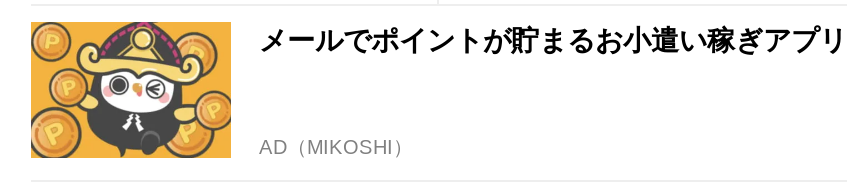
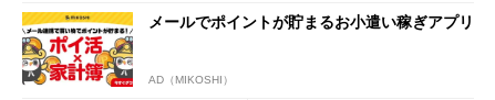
- [image]
+ [image]
